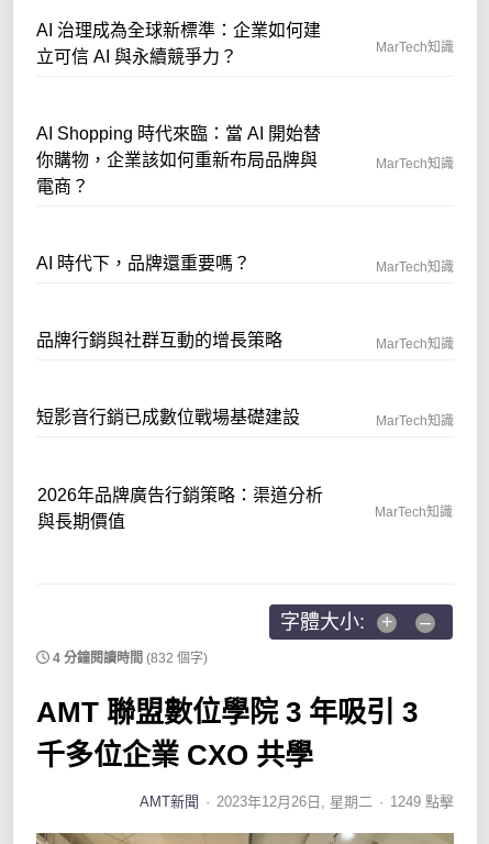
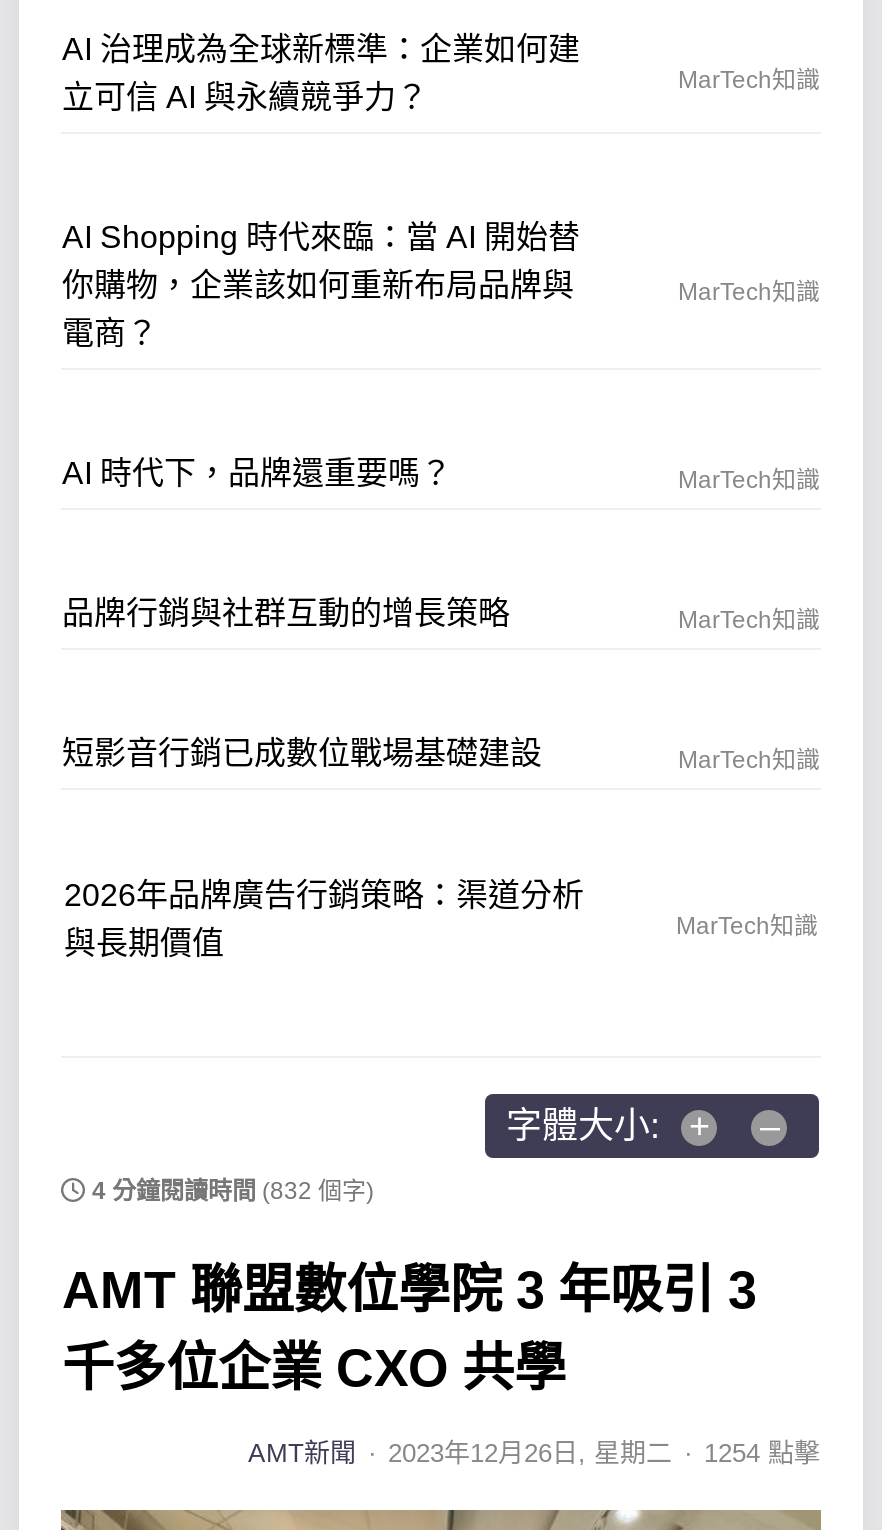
- AMT新聞 2023年12月26日, 星期二 1249 點擊
+ AMT新聞 2023年12月26日, 星期二 1254 點擊
